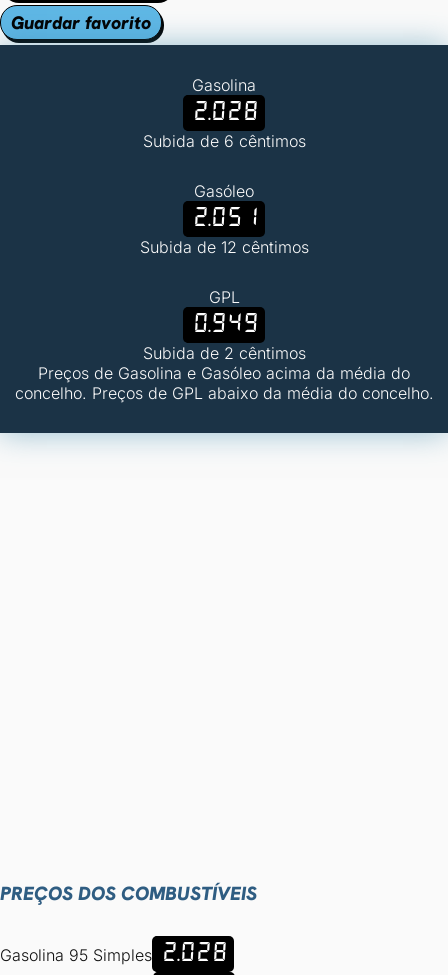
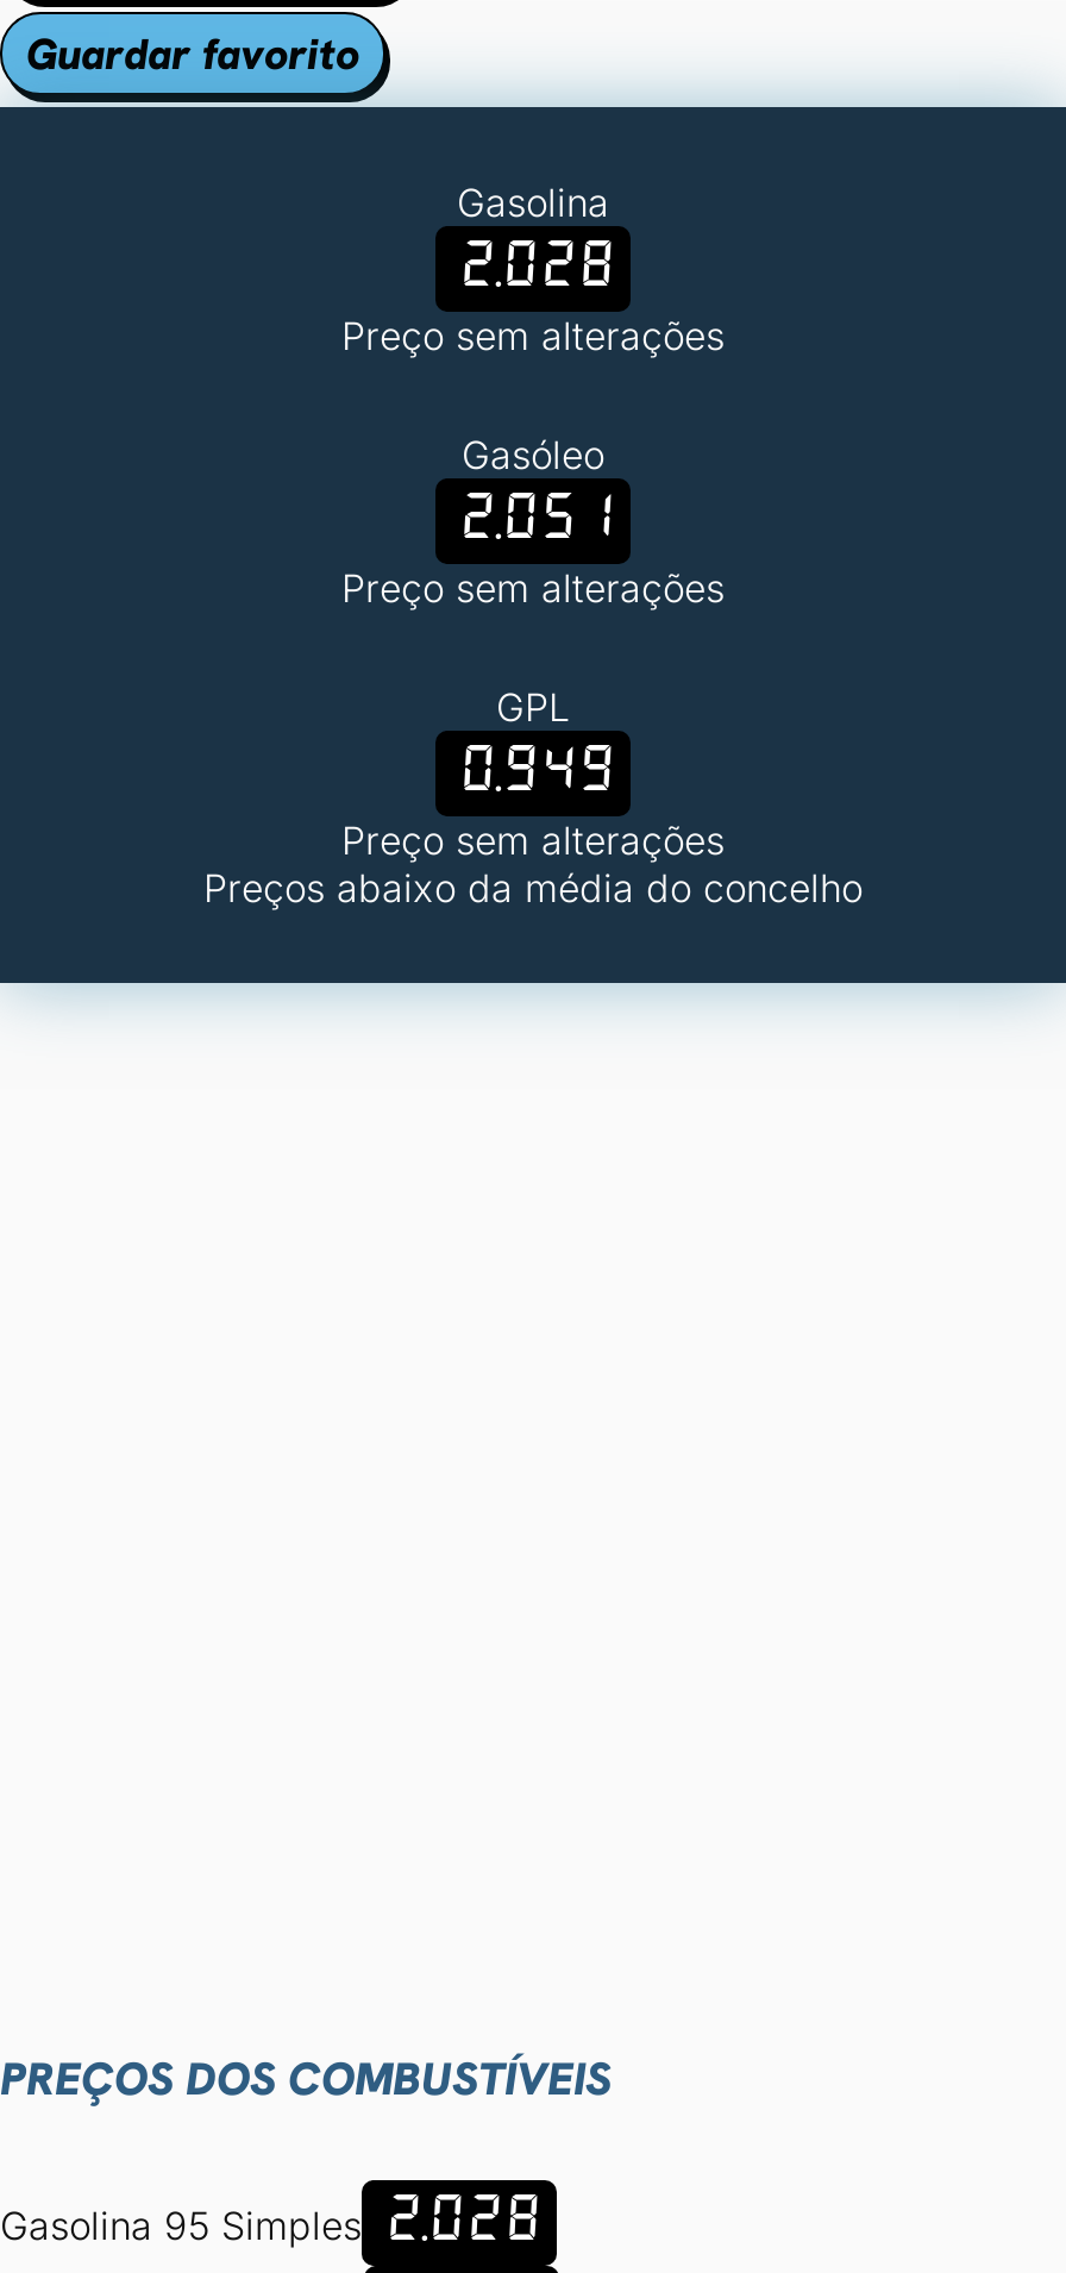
- Subida de 6 cêntimos
+ Preço sem alterações

- Subida de 12 cêntimos
+ Preço sem alterações

- Subida de 2 cêntimos
- Preços de Gasolina e Gasóleo acima da média do
- concelho. Preços de GPL abaixo da média do concelho.
+ Preço sem alterações
+ Preços abaixo da média do concelho
